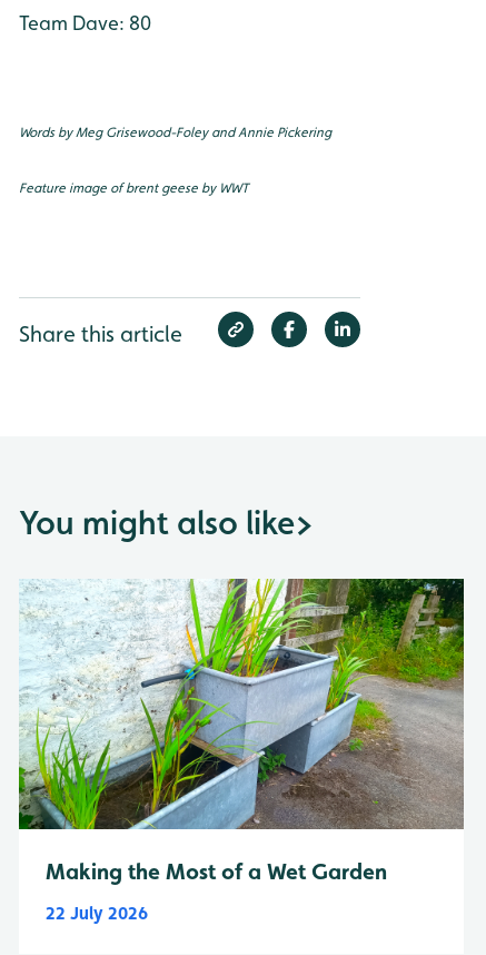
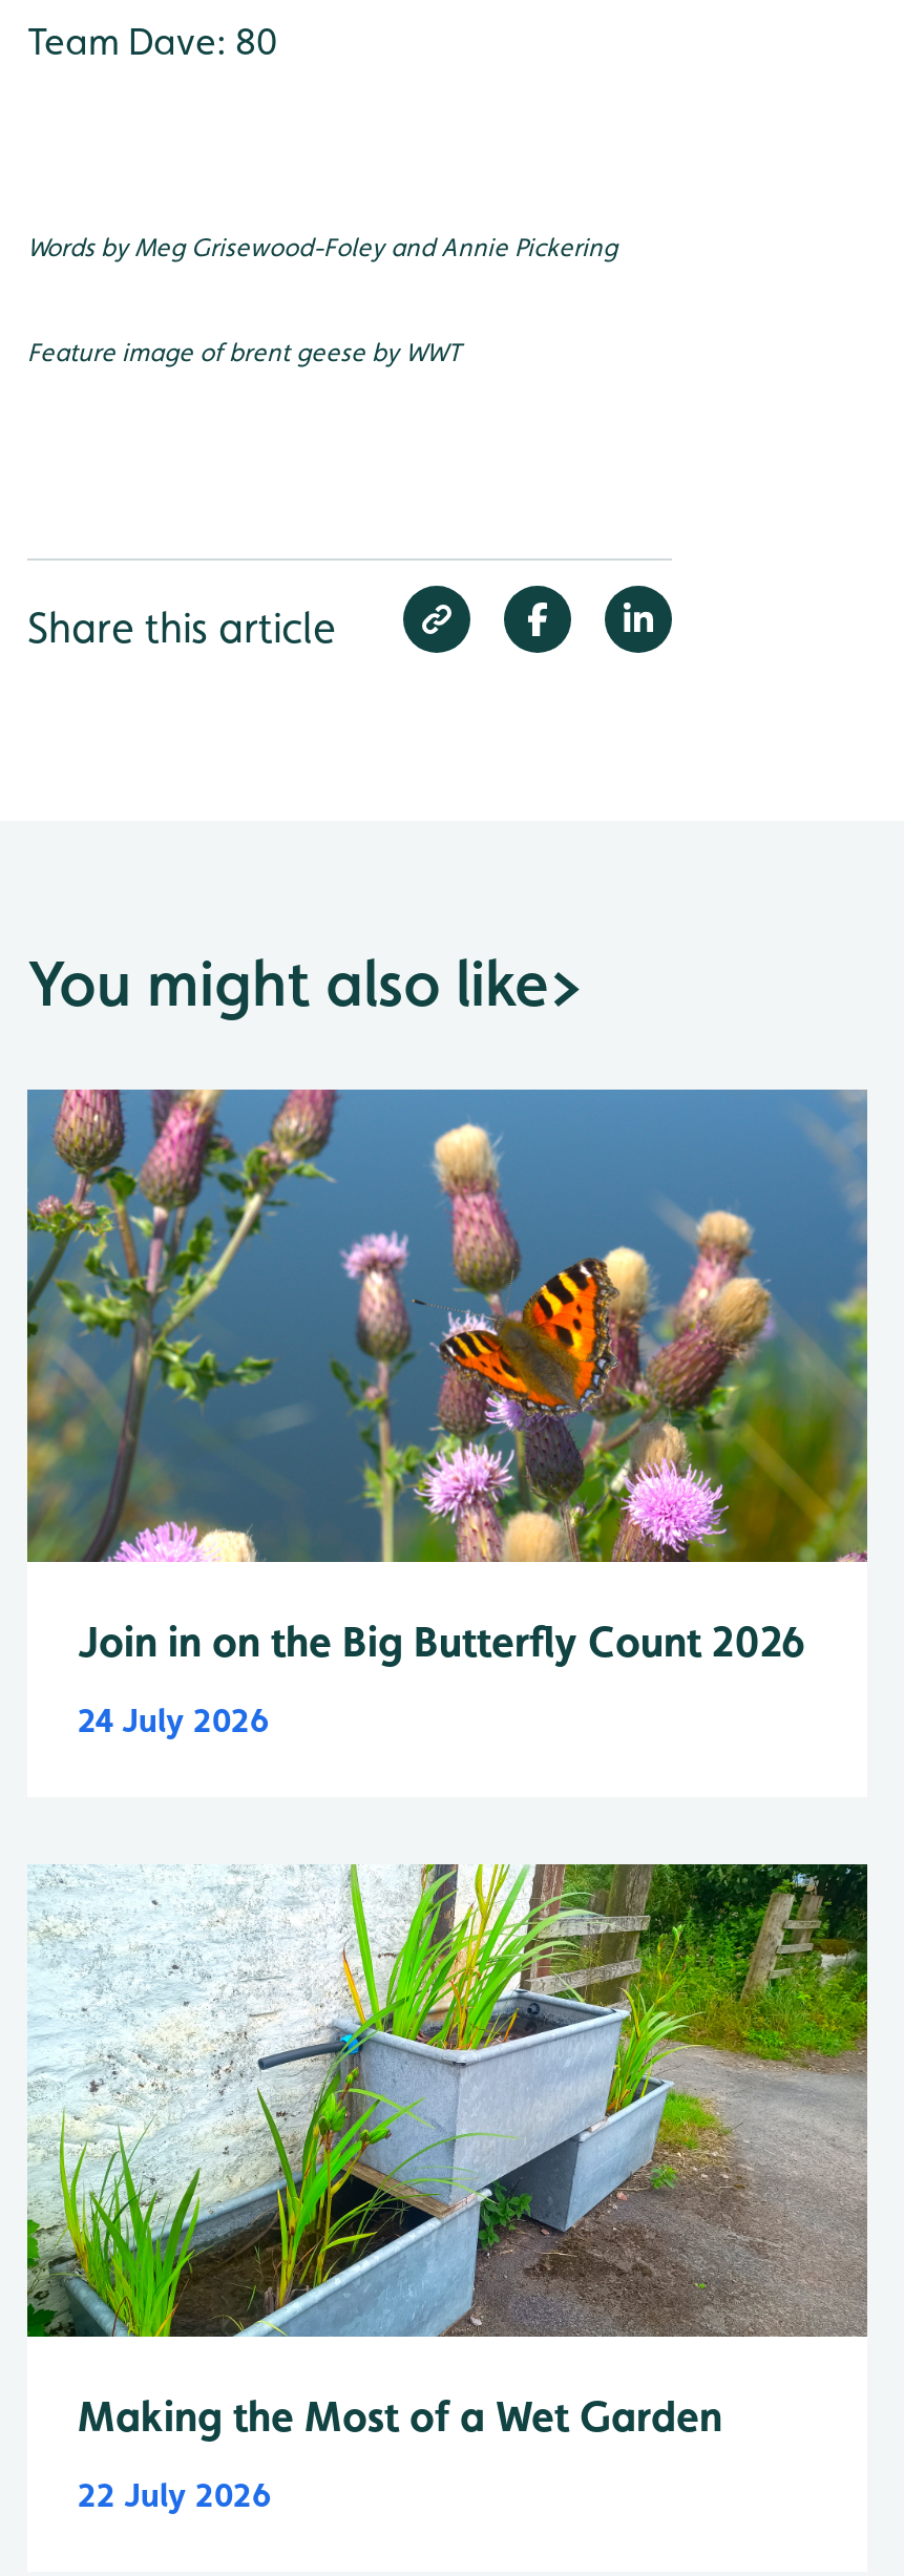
+ [image]
+ Join in on the Big Butterfly Count 2026
+ 24 July 2026
